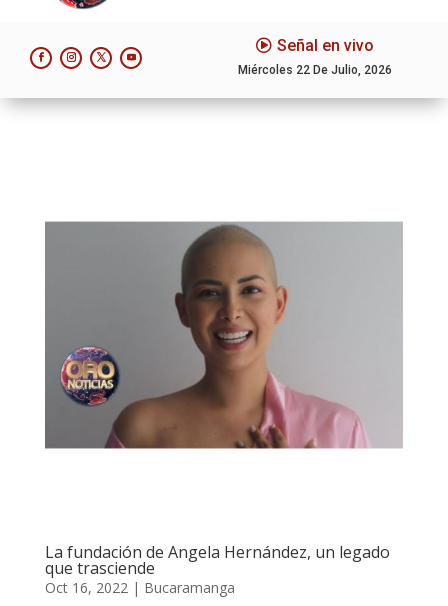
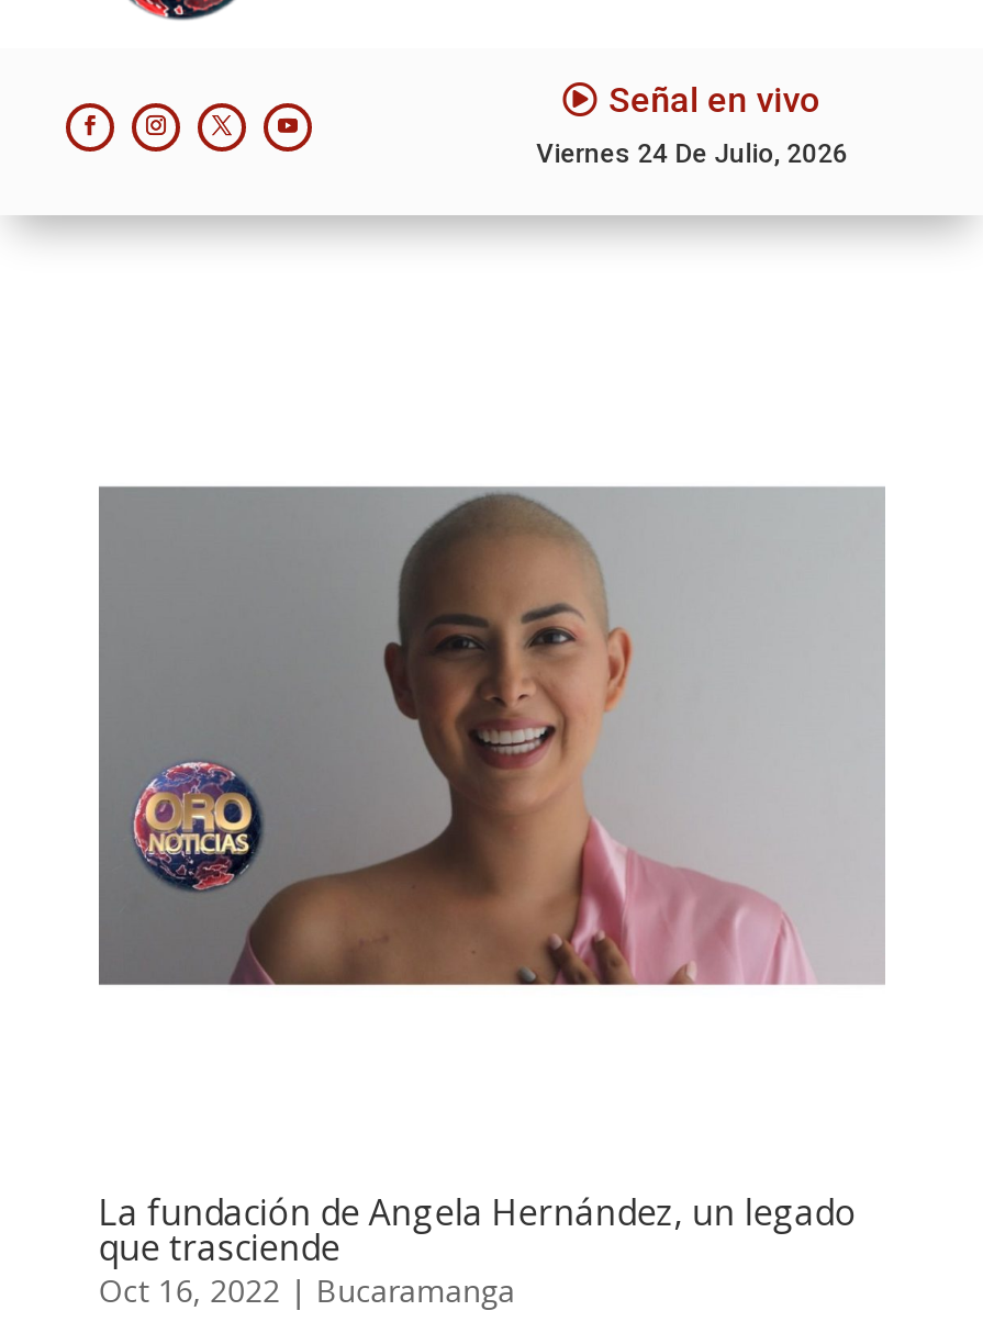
- Miércoles 22 De Julio, 2026
+ Viernes 24 De Julio, 2026
